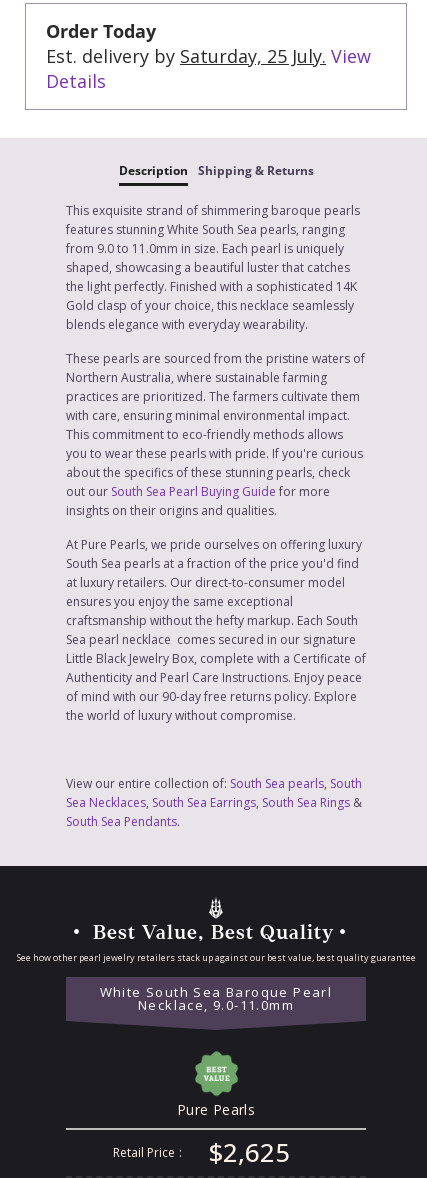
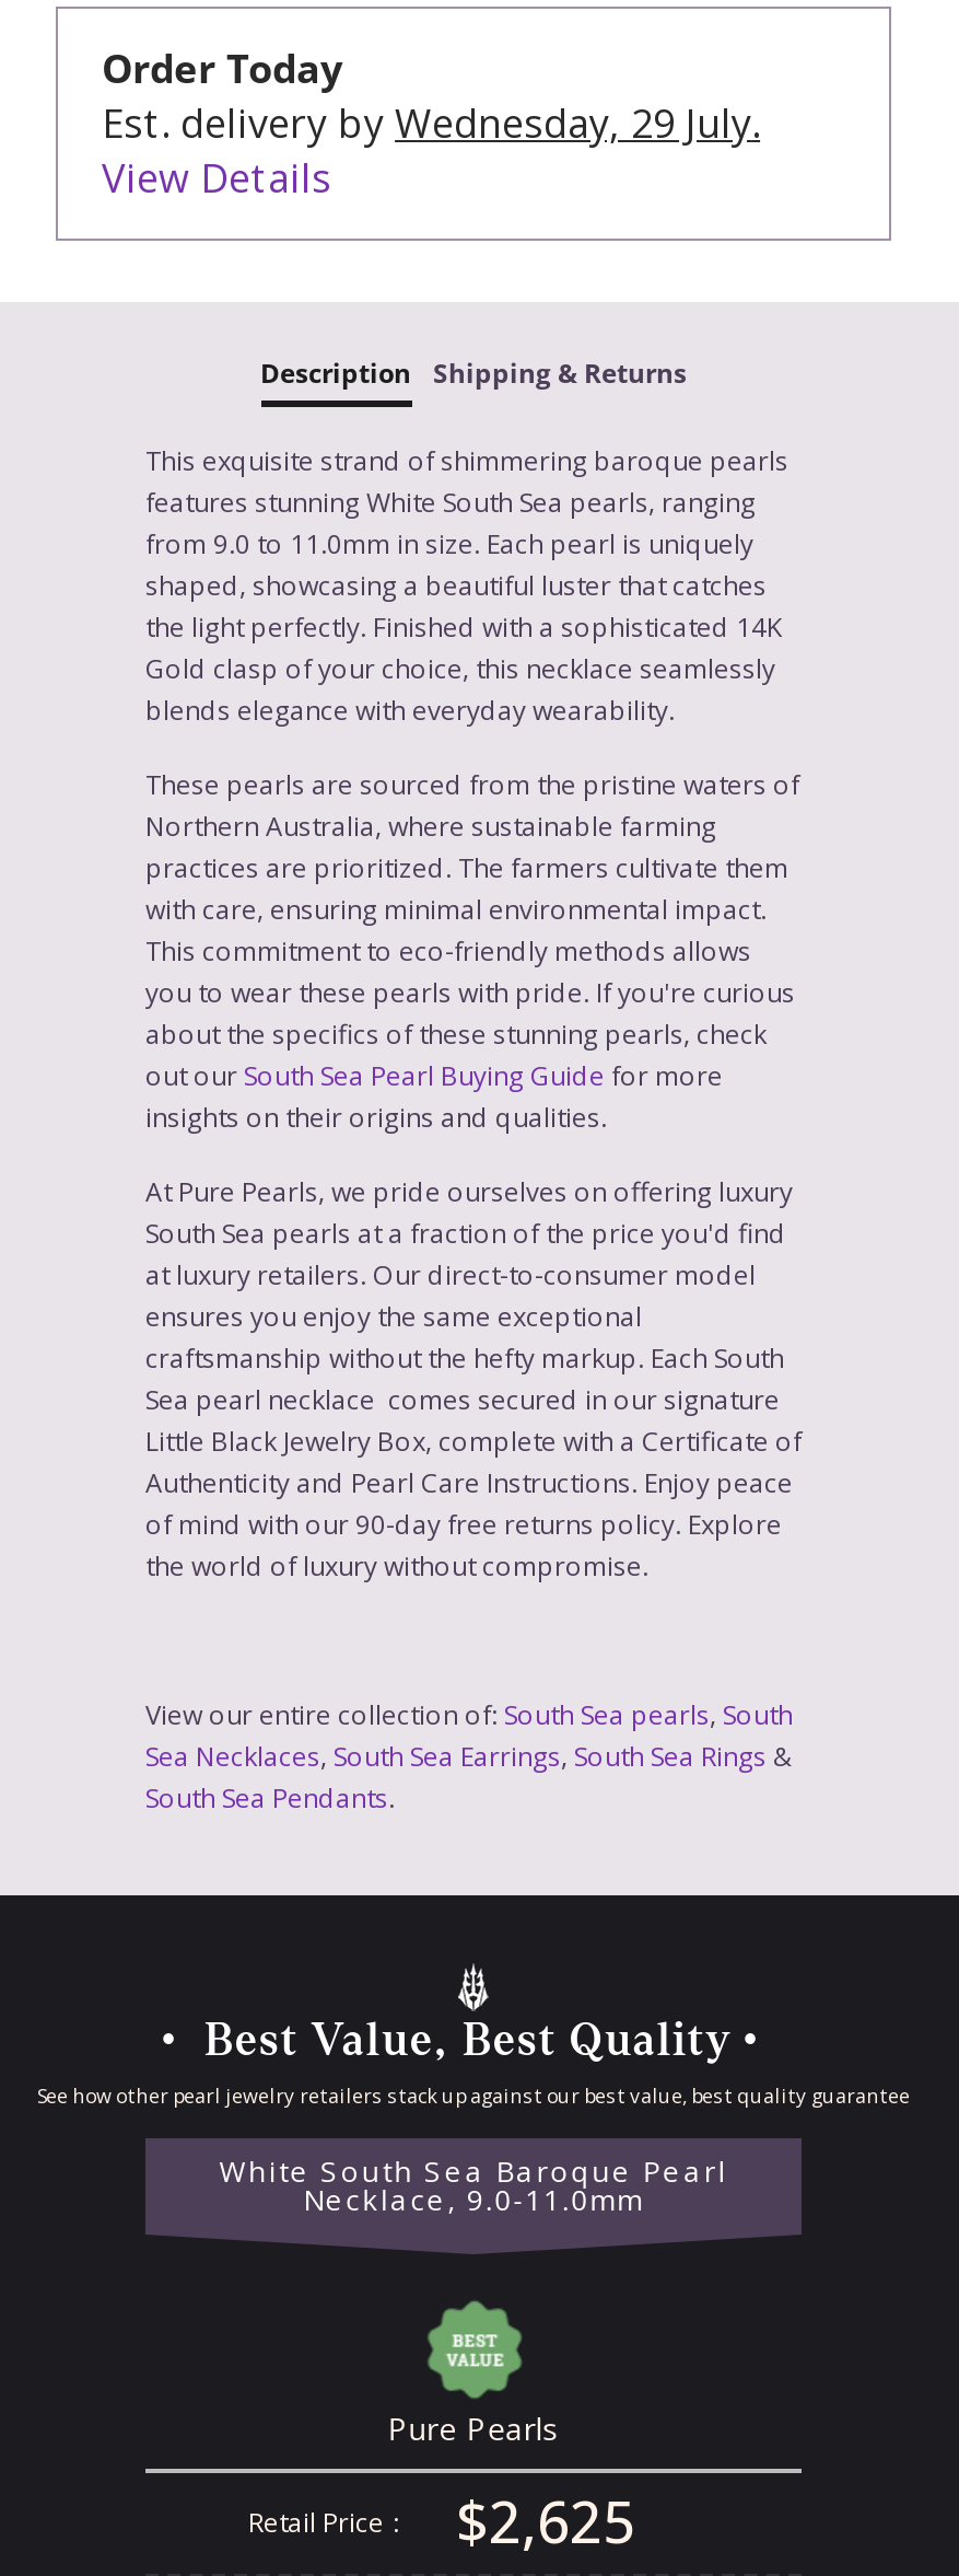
- Est. delivery by Saturday, 25 July. View
- Details
+ Est. delivery by Wednesday, 29 July.
+ View Details
